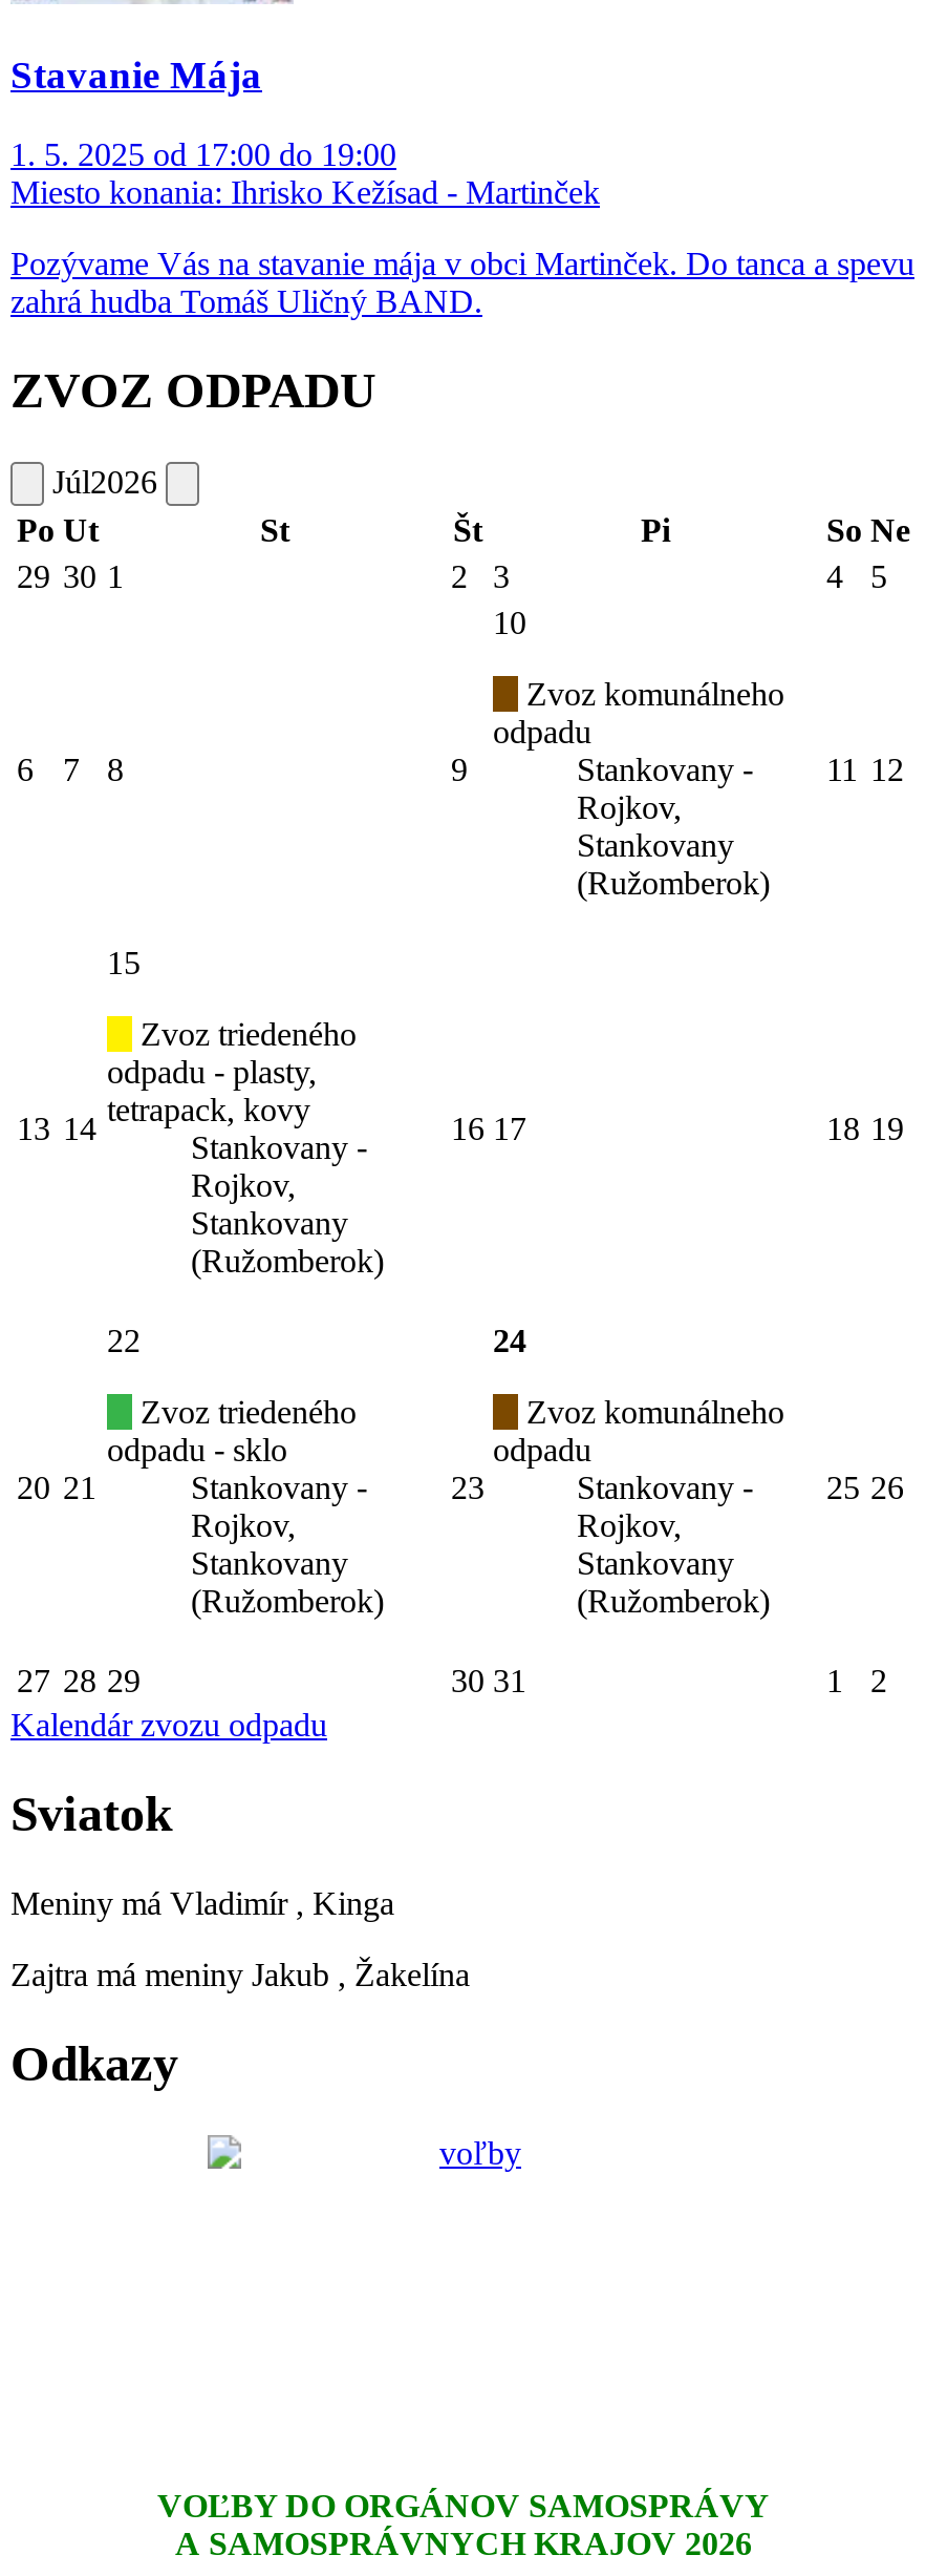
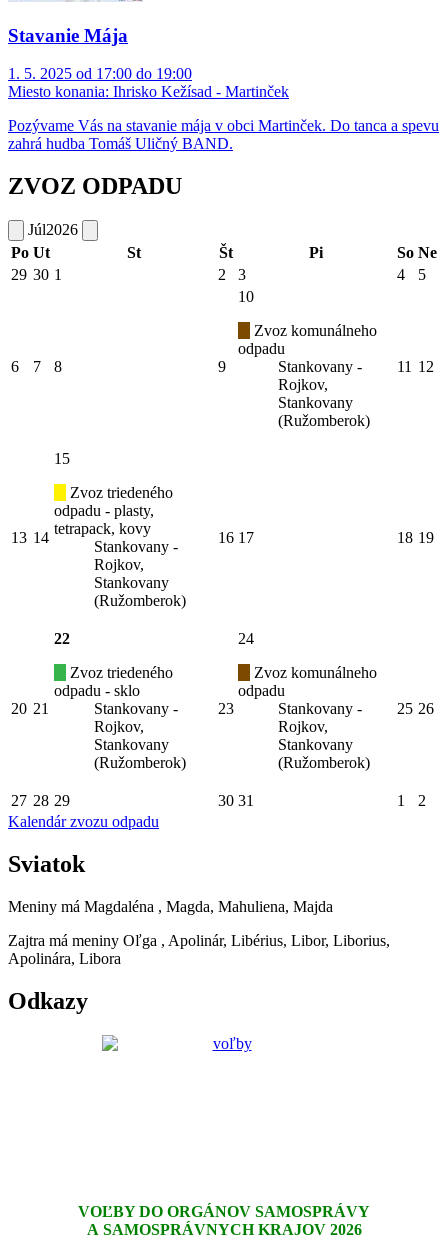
- Meniny má Vladimír , Kinga
+ Meniny má Magdaléna , Magda, Mahuliena, Majda

- Zajtra má meniny Jakub , Žakelína
+ Zajtra má meniny Oľga , Apolinár, Libérius, Libor, Liborius,
+ Apolinára, Libora
